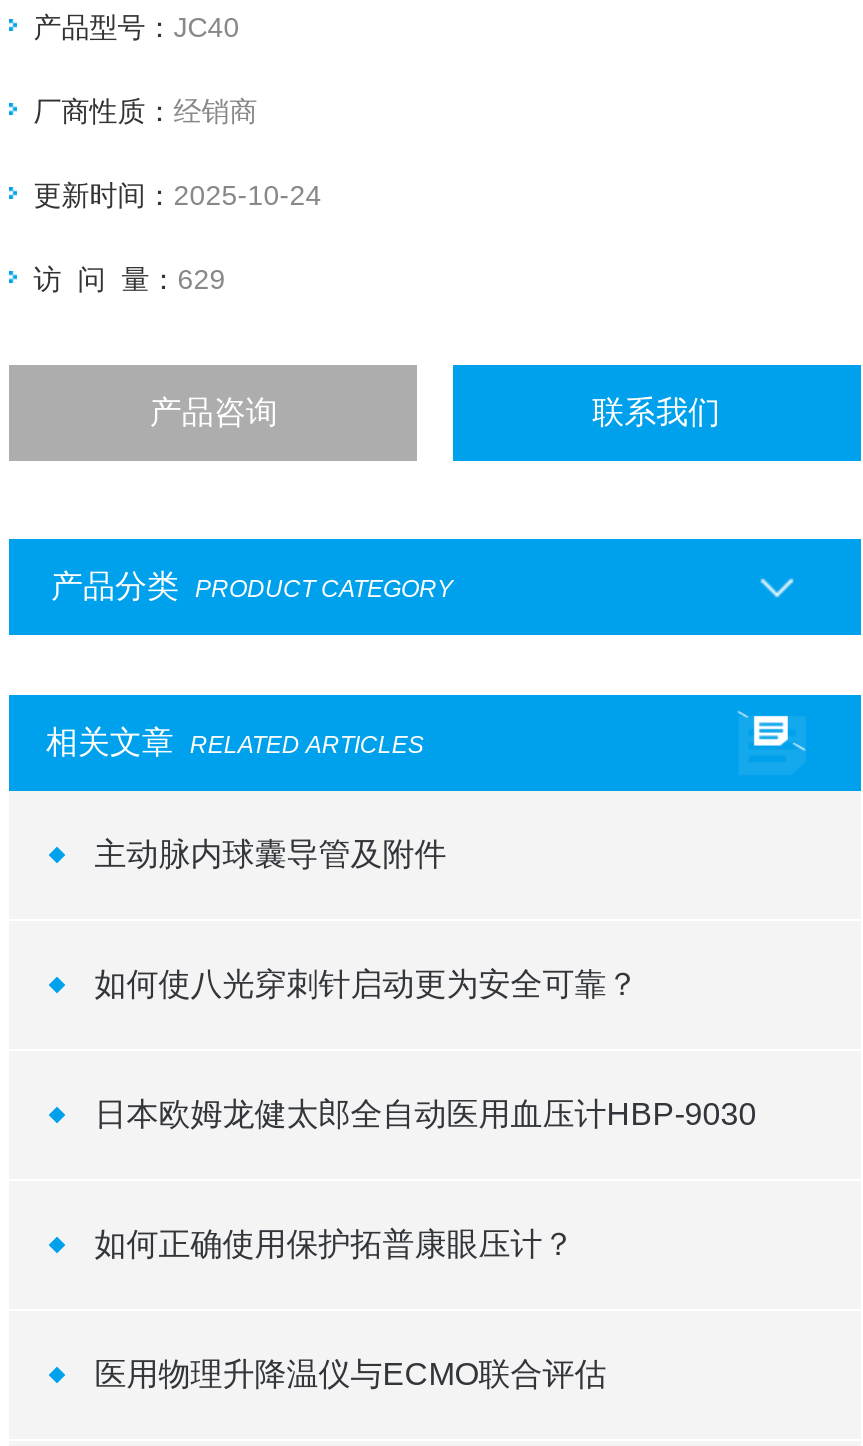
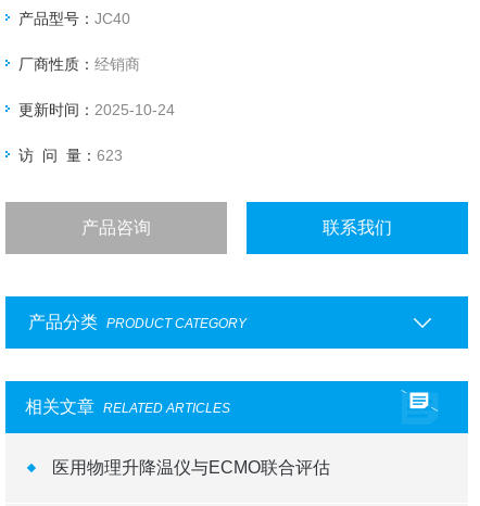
- 访 问 量：629
+ 访 问 量：623

- 主动脉内球囊导管及附件

- 如何使八光穿刺针启动更为安全可靠？

- 日本欧姆龙健太郎全自动医用血压计HBP-9030

- 如何正确使用保护拓普康眼压计？
